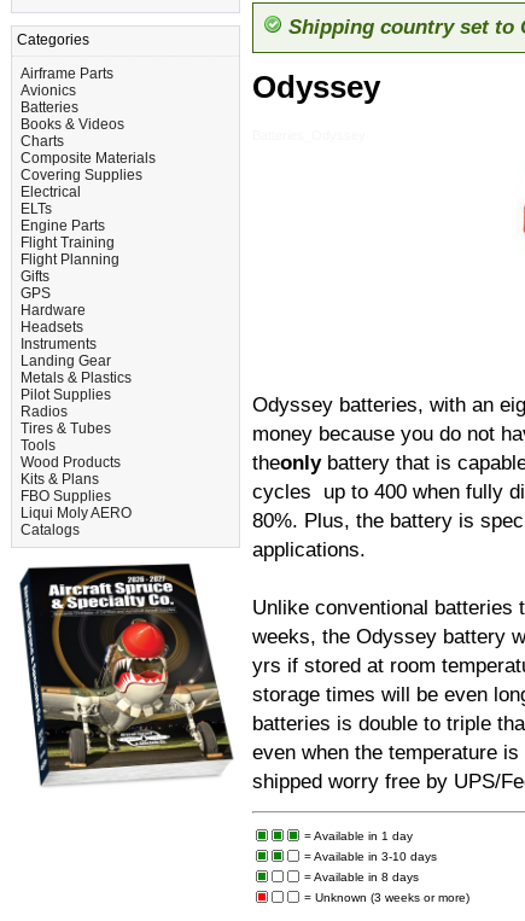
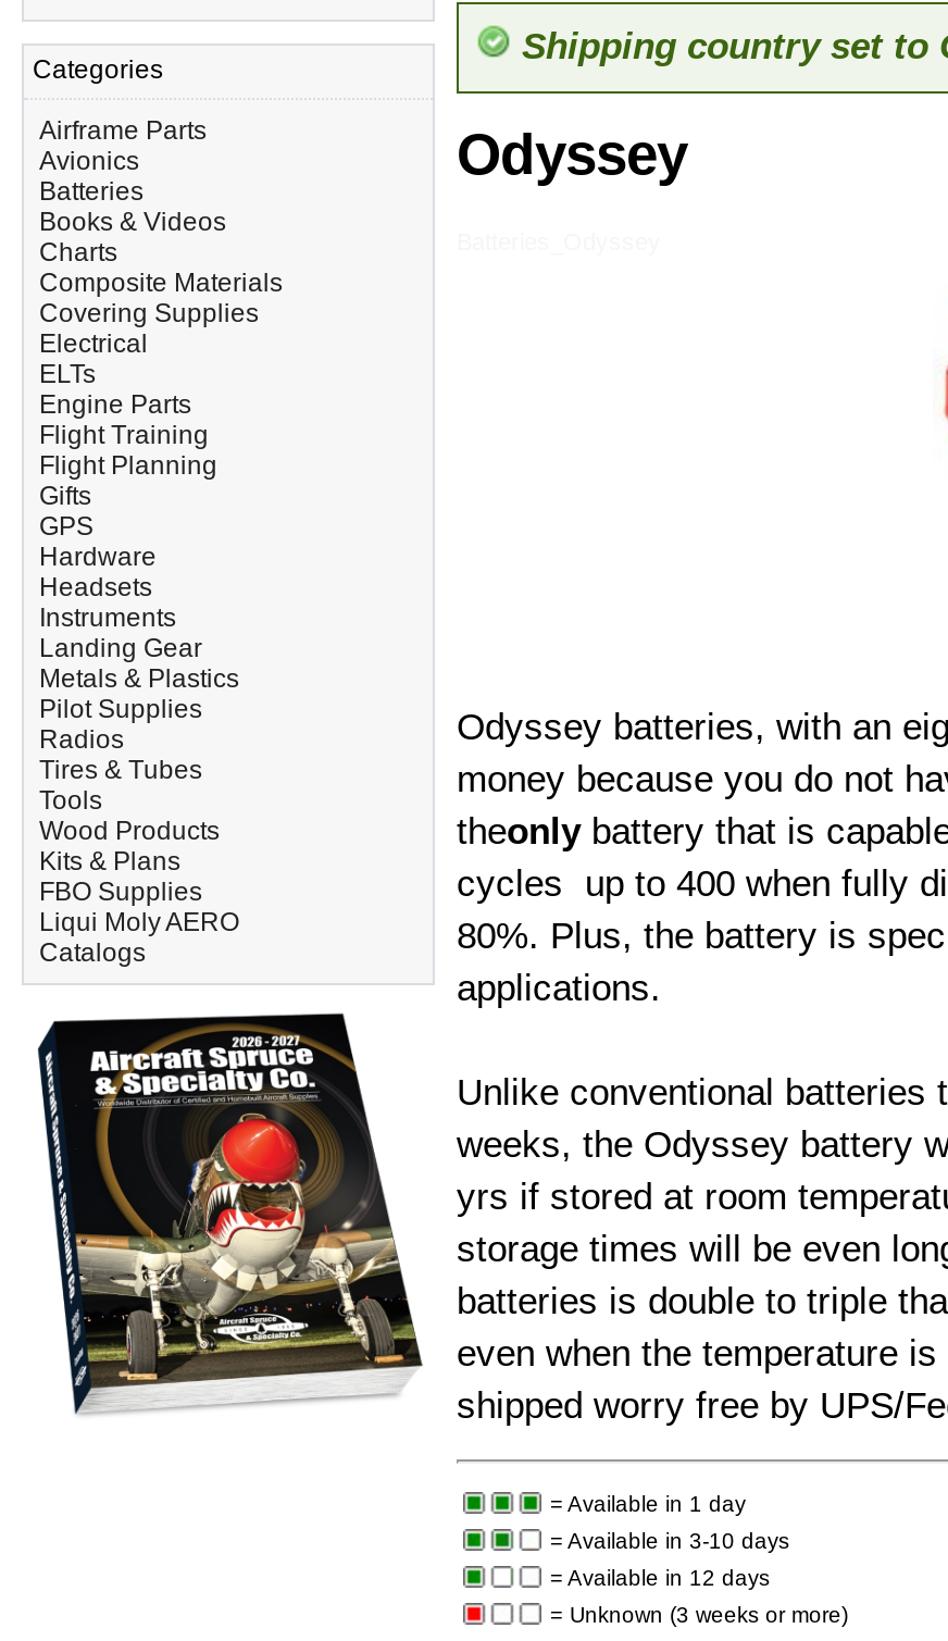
- = Available in 8 days
+ = Available in 12 days
